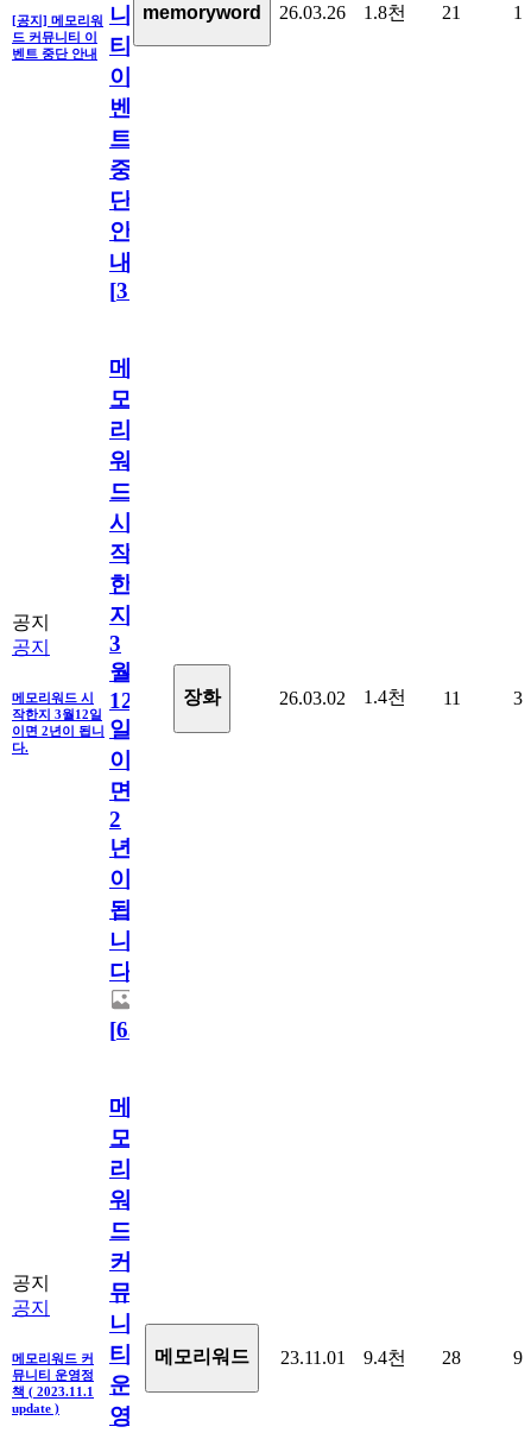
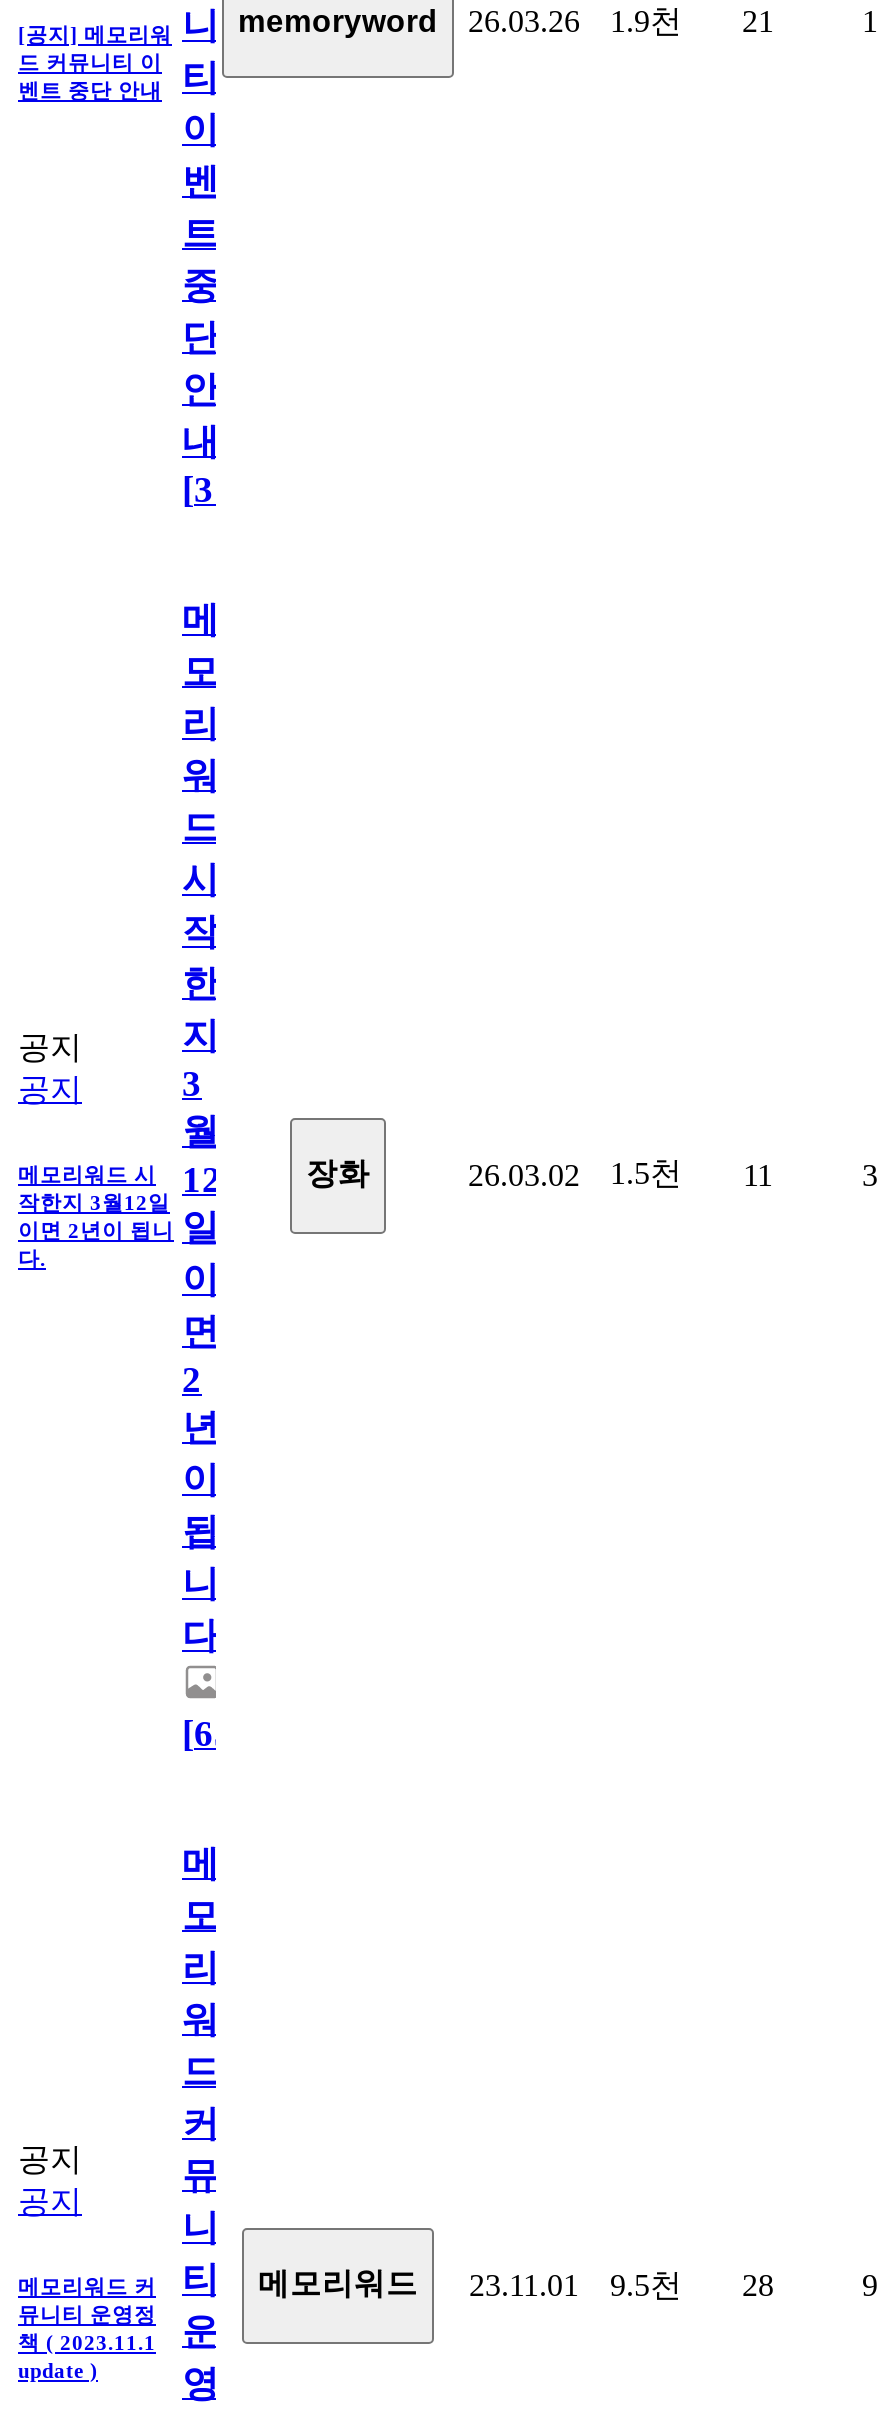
- 1.8천
+ 1.9천

- 26.03.02 1.4천 11
+ 26.03.02 1.5천 11

- 메모리워드 커 티 메모리워드 23.11.01 9.4천 28
+ 메모리워드 커 티 메모리워드 23.11.01 9.5천 28
